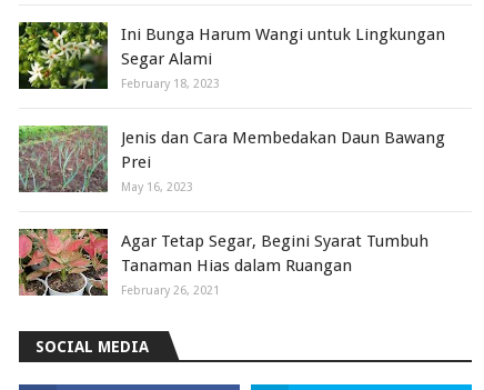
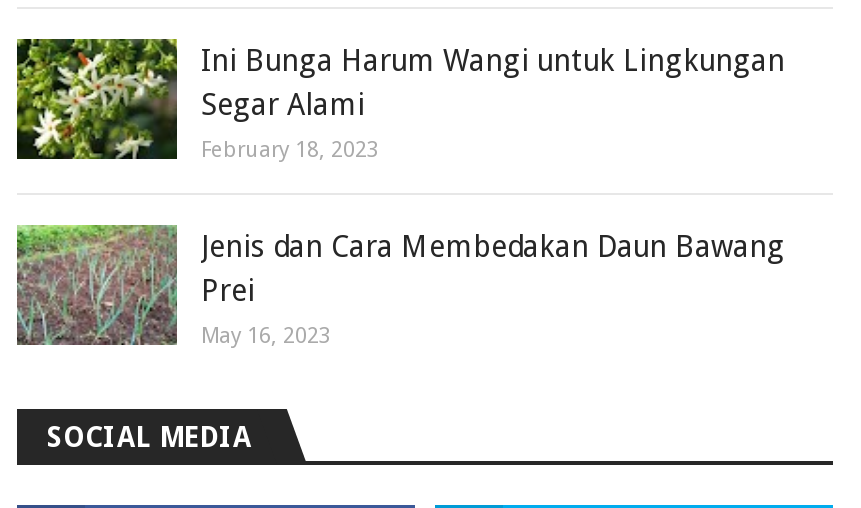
- [image]
- Agar Tetap Segar, Begini Syarat Tumbuh
- Tanaman Hias dalam Ruangan
- February 26, 2021
